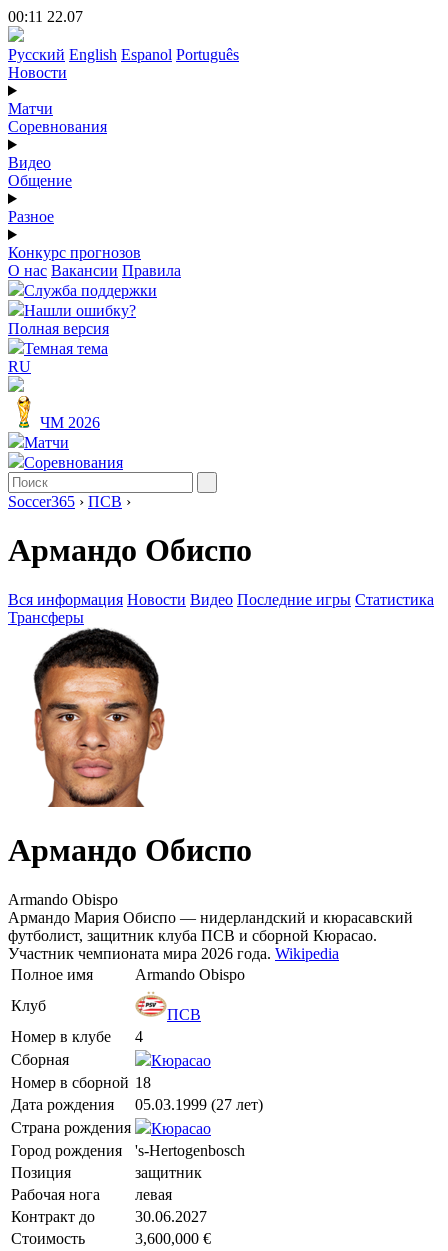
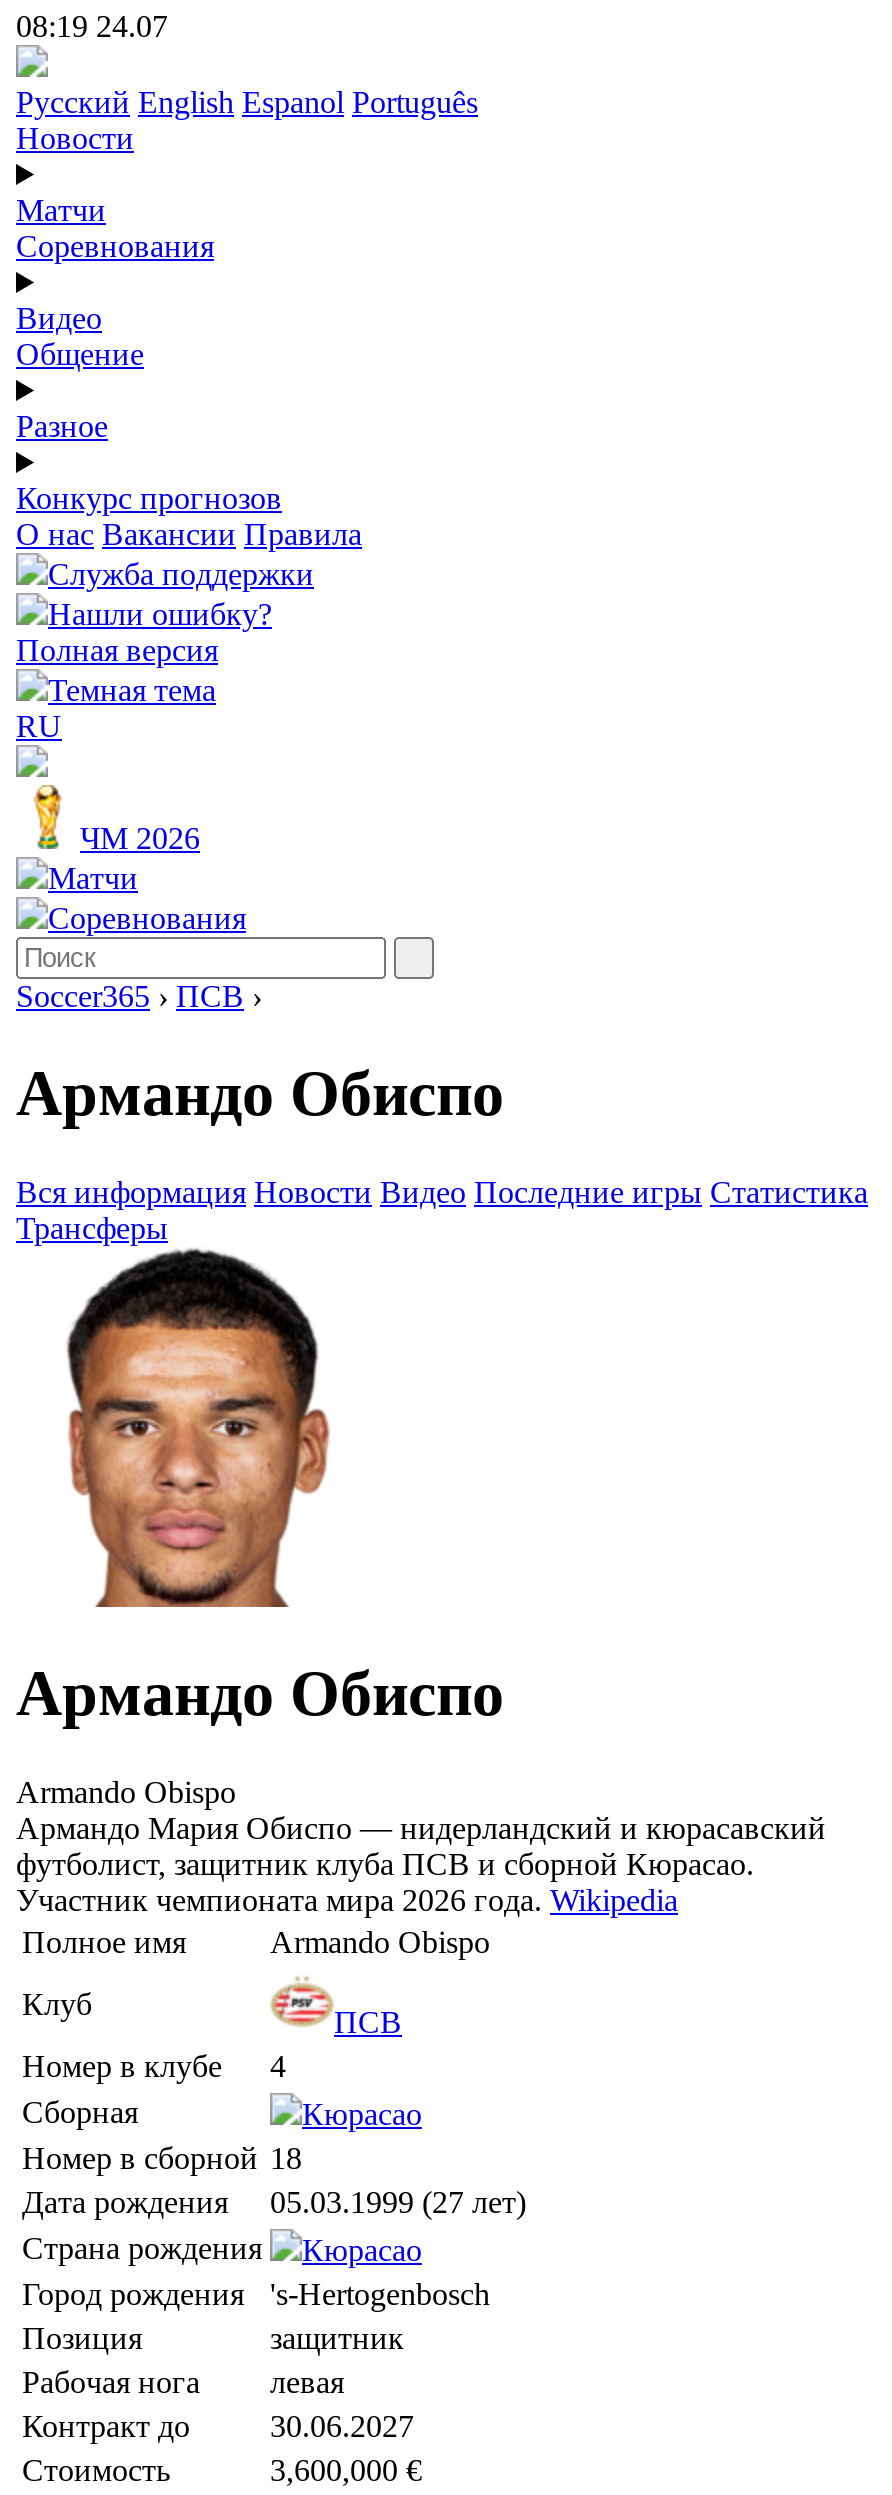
- 00:11 22.07
+ 08:19 24.07
